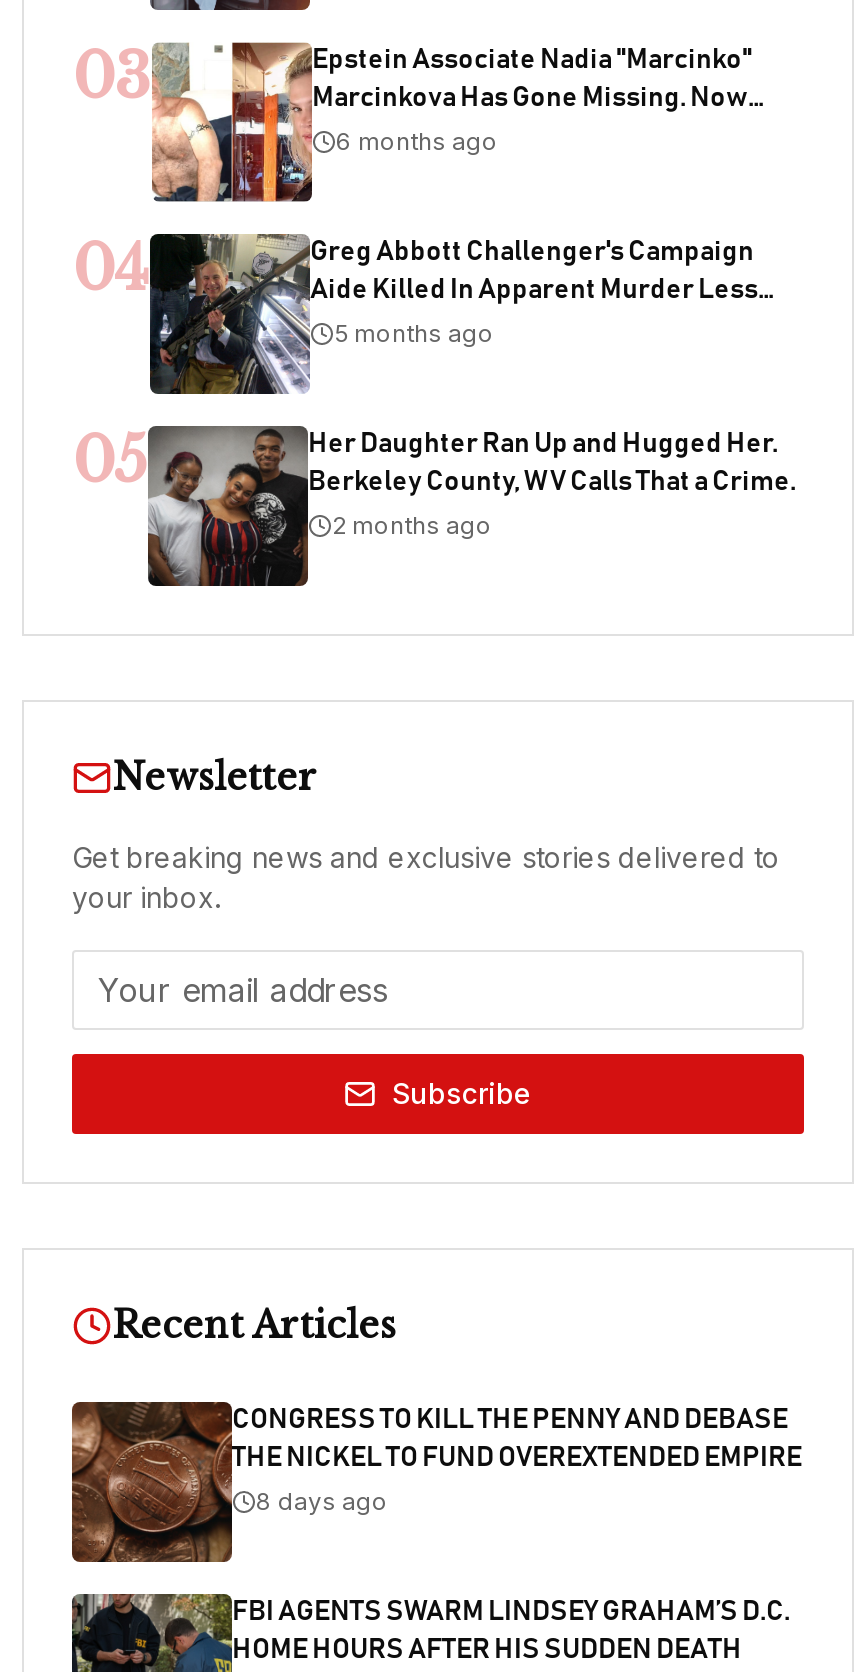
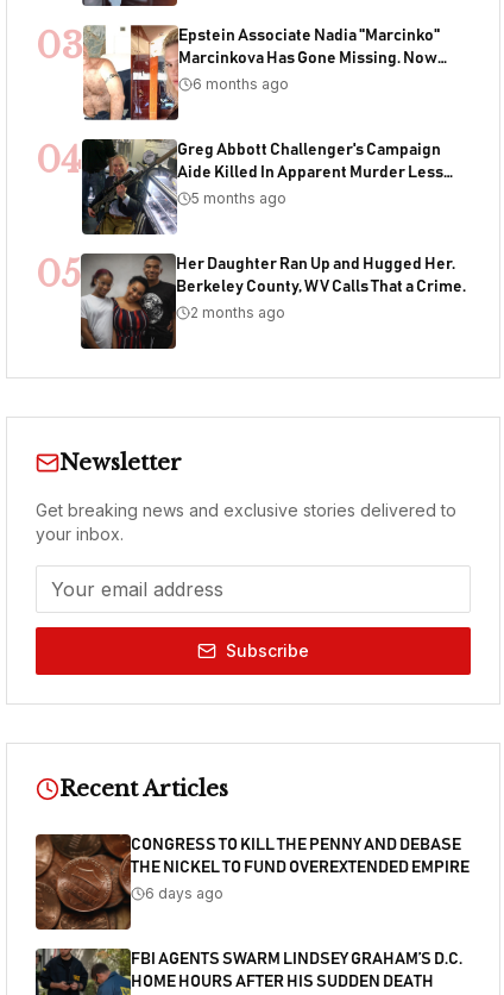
- 8 days ago
+ 6 days ago
